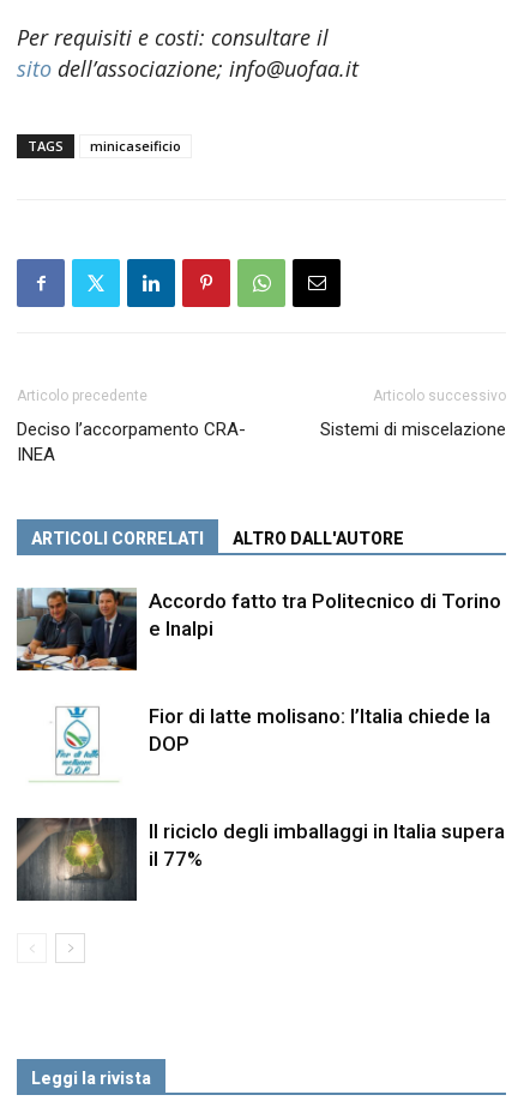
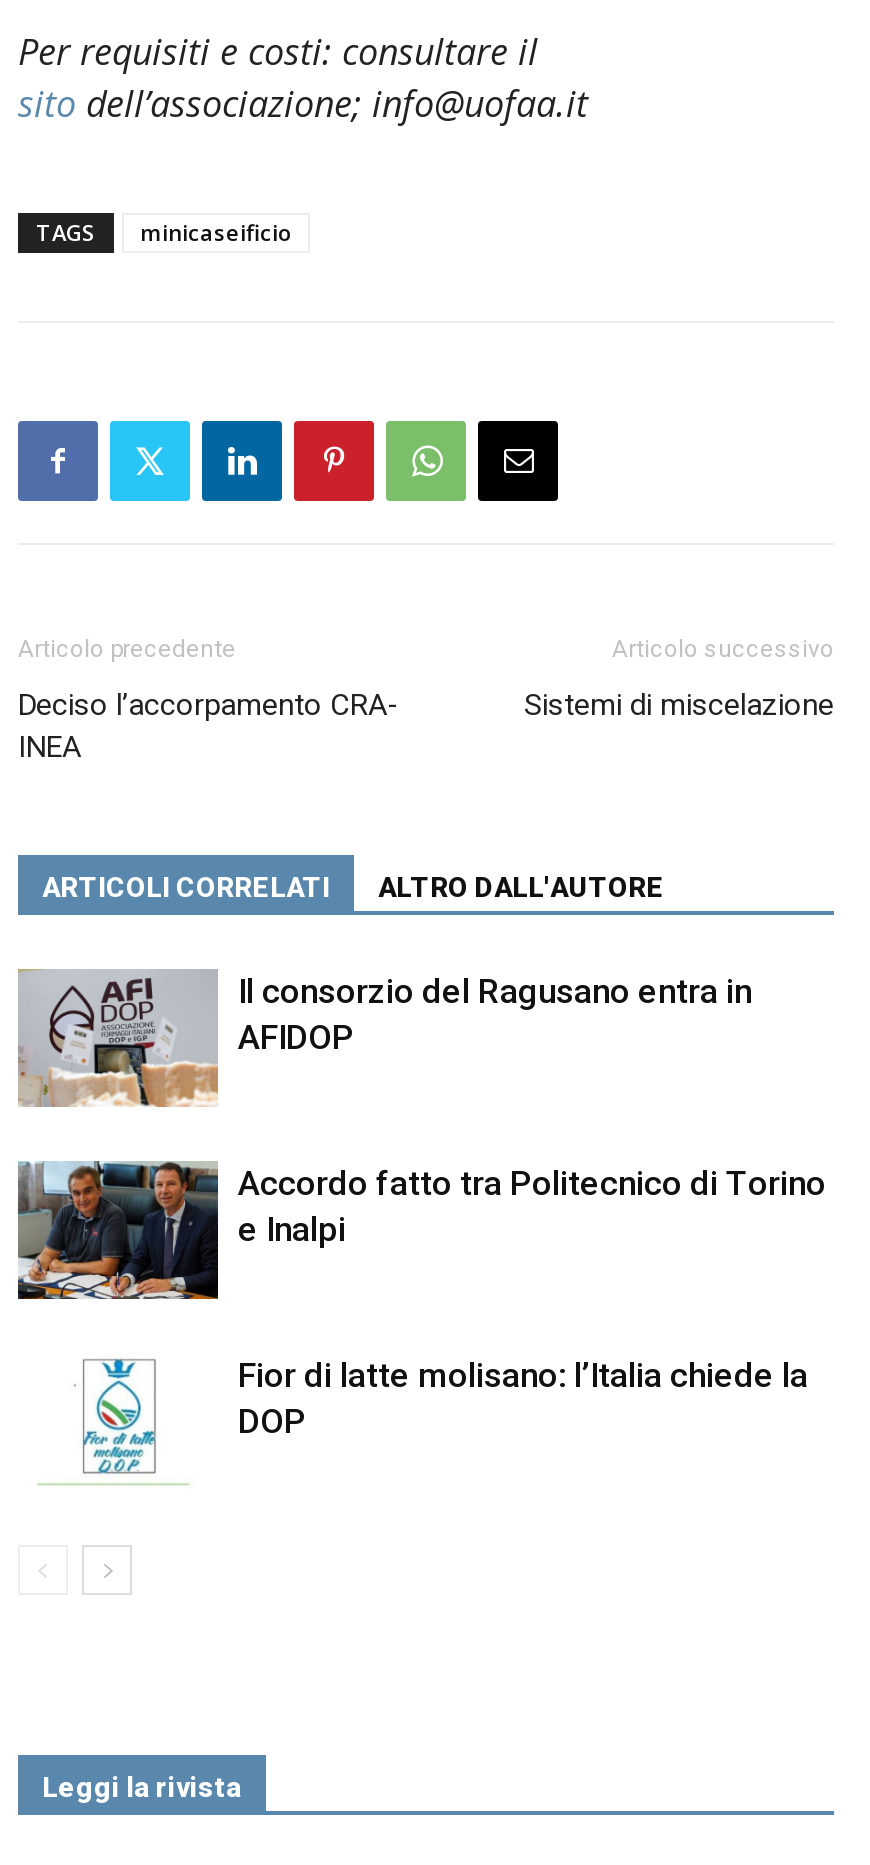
+ [image]
+ Il consorzio del Ragusano entra in
+ AFIDOP

moved down: [image] | Accordo fatto tra Politecnico di Torino | e Inalpi | Fior di latte molisano: l’Italia chiede la | DOP

- [image]
- Il riciclo degli imballaggi in Italia supera
- il 77%
